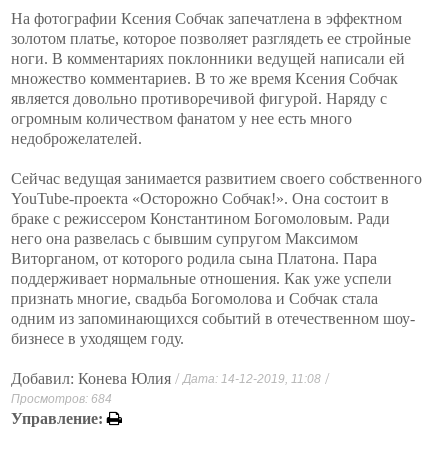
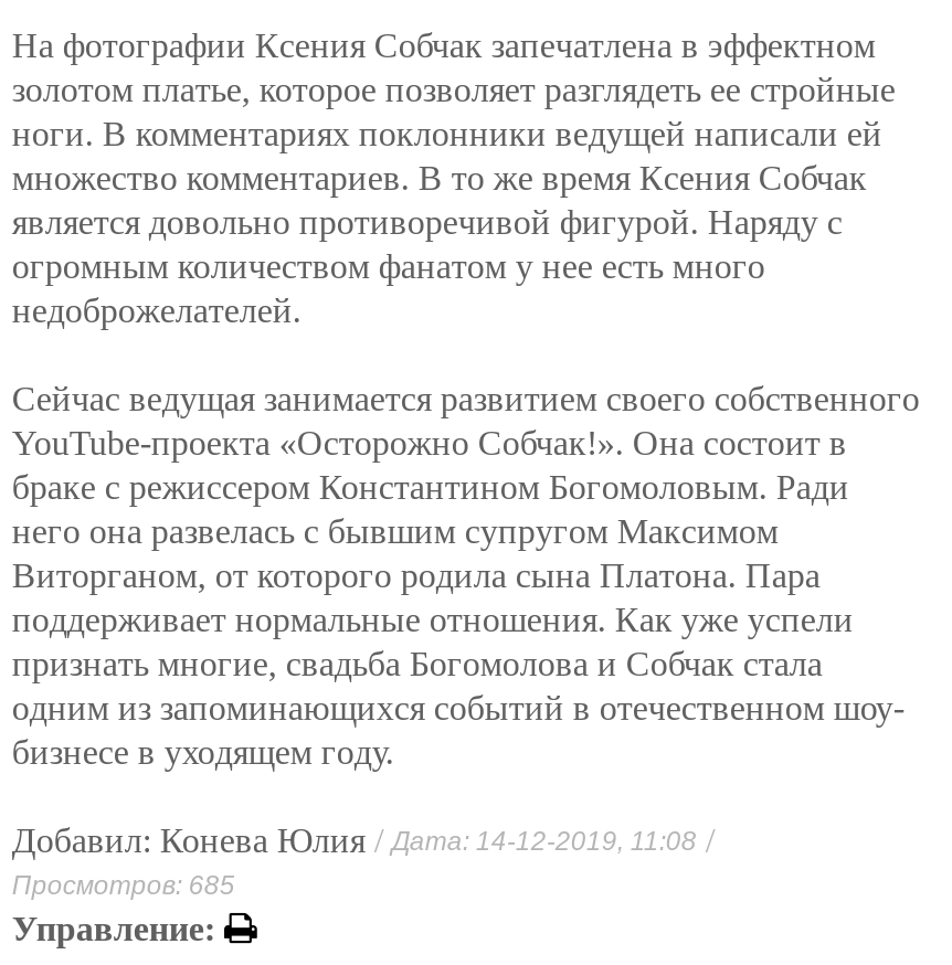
- Просмотров: 684
+ Просмотров: 685
